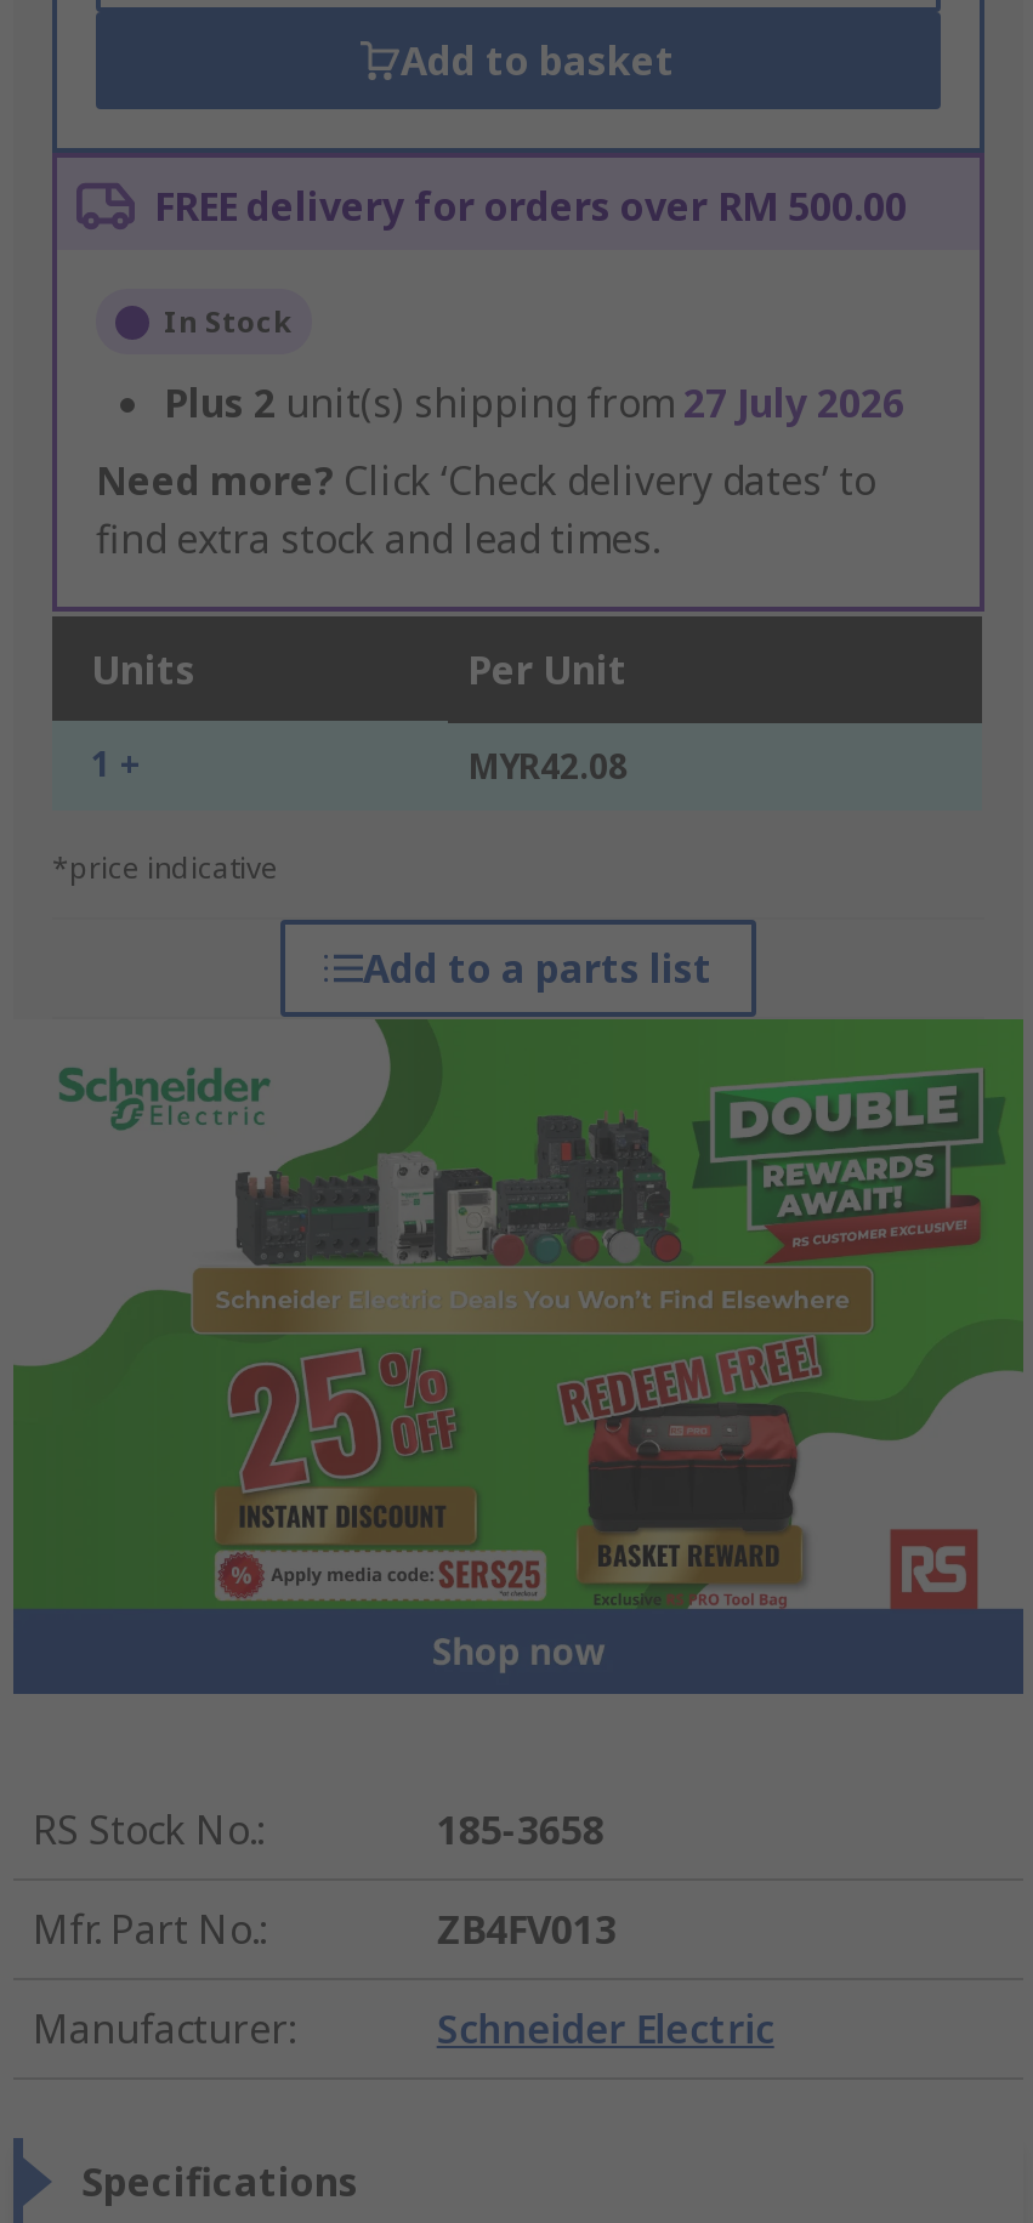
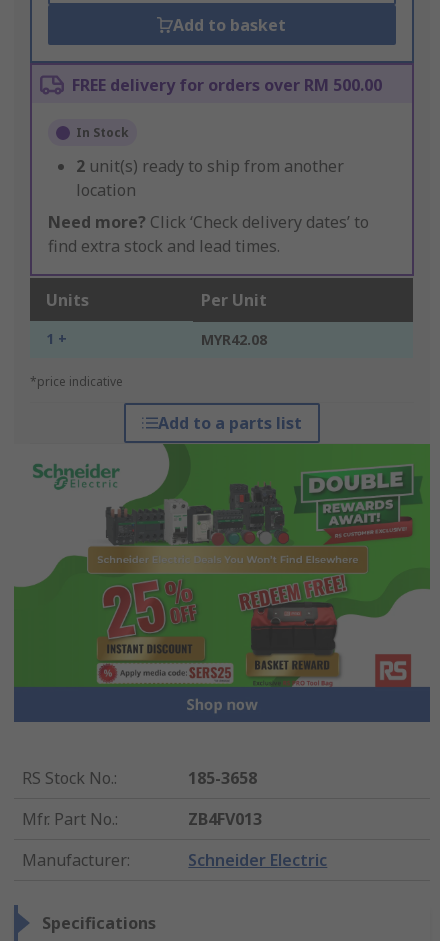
- Plus 2 unit(s) shipping from 27 July 2026
+ 2 unit(s) ready to ship from another
+ location
